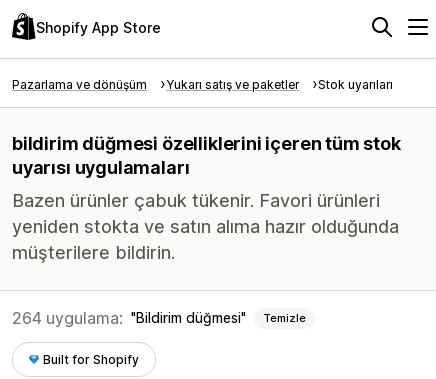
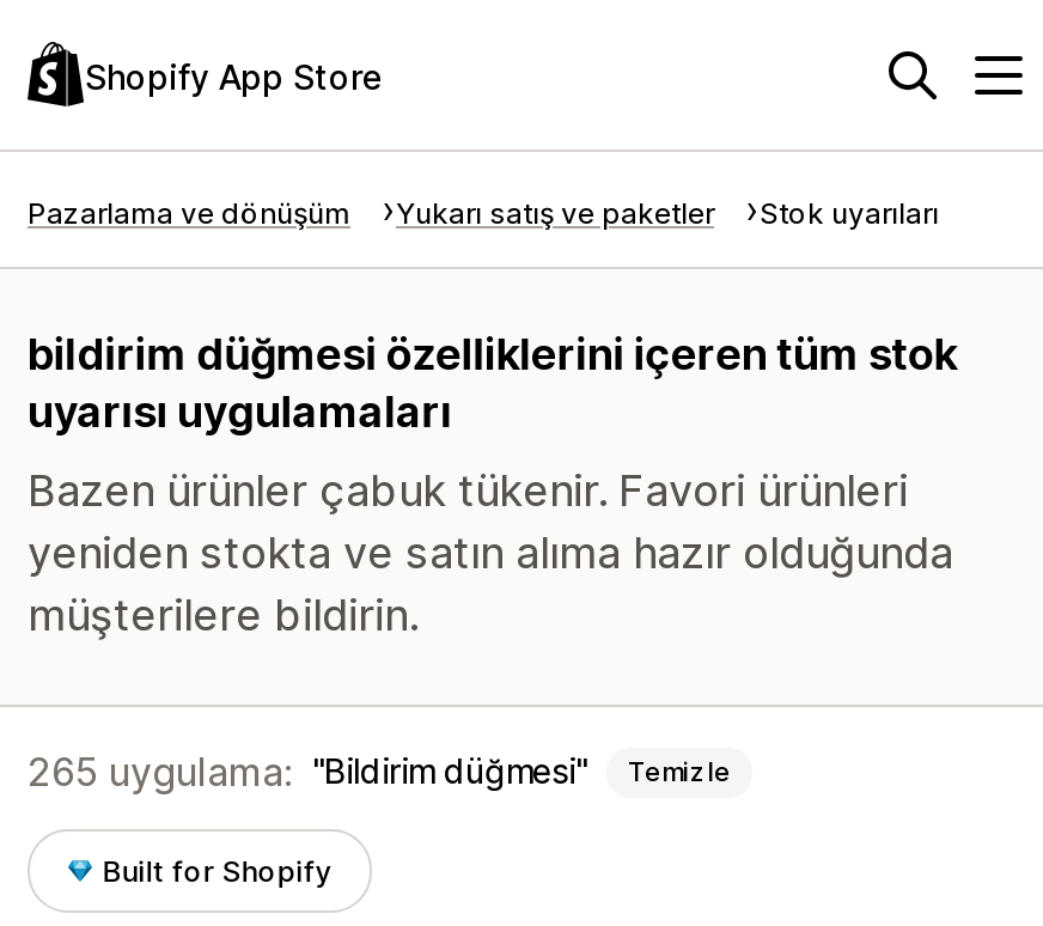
- 264 uygulama: Bildirim düğmesi Temizle
+ 265 uygulama: Bildirim düğmesi Temizle
